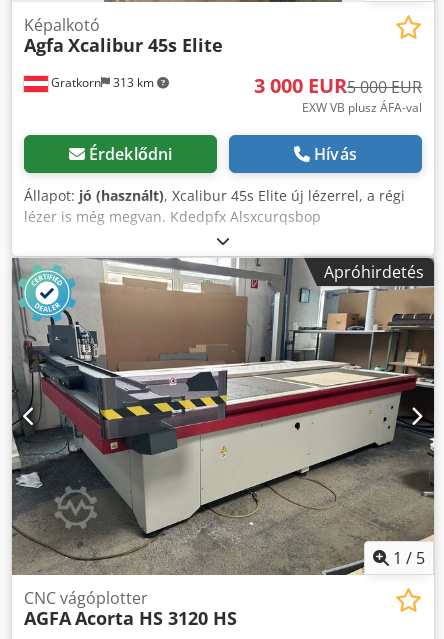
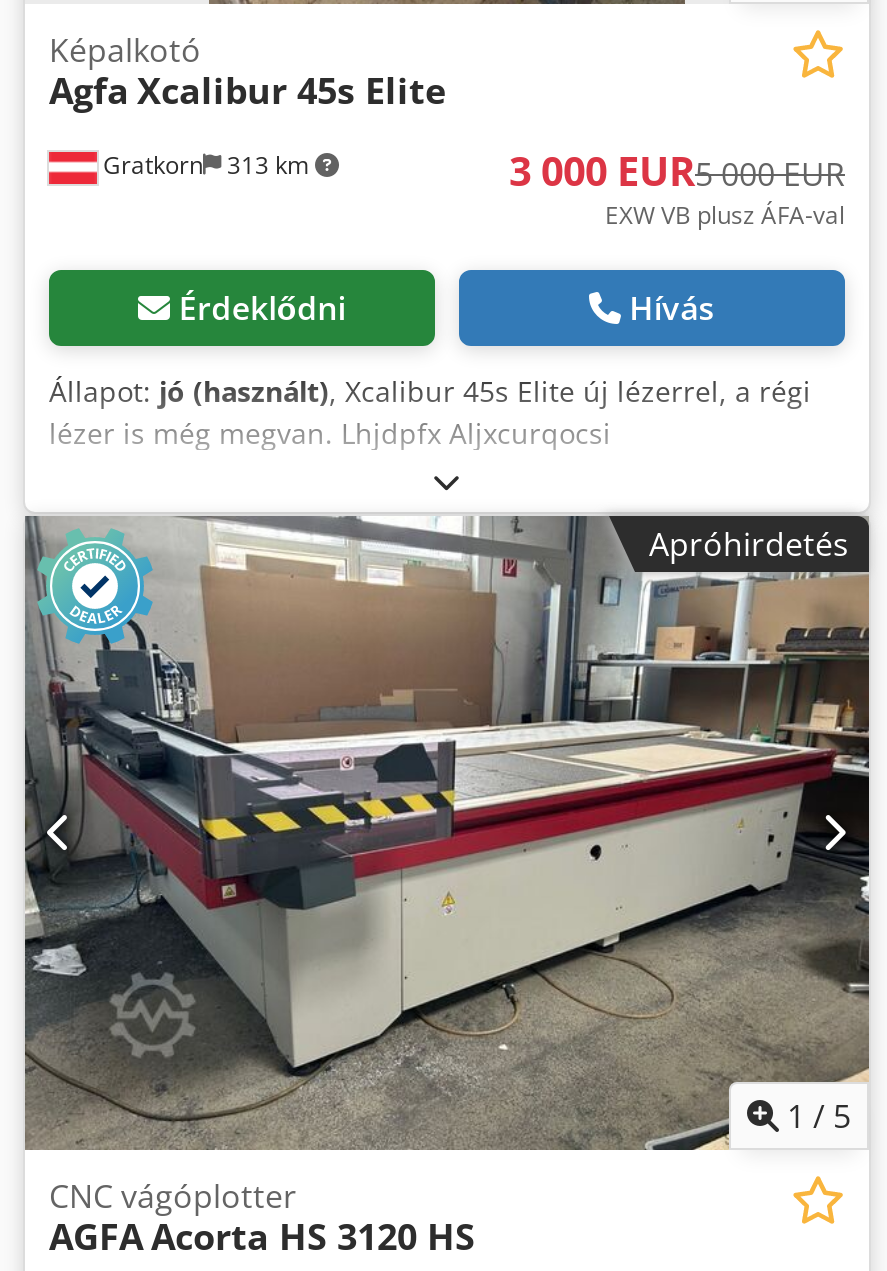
- lézer is még megvan. Kdedpfx Alsxcurqsbop
+ lézer is még megvan. Lhjdpfx Aljxcurqocsi
